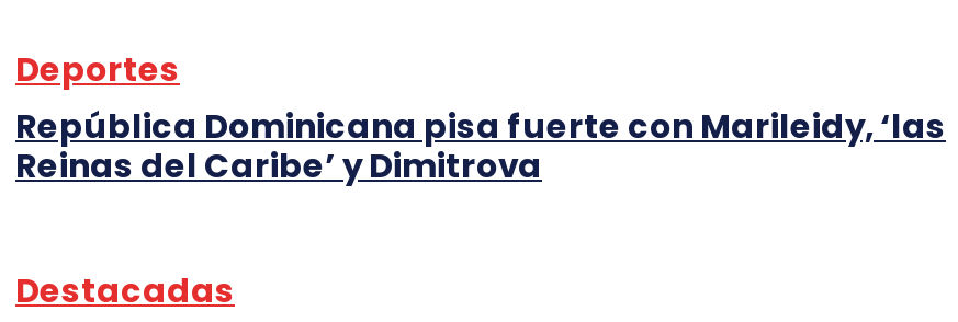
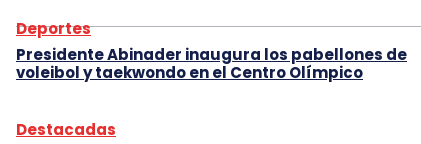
- República Dominicana pisa fuerte con Marileidy, ‘las
- Reinas del Caribe’ y Dimitrova
+ Presidente Abinader inaugura los pabellones de
+ voleibol y taekwondo en el Centro Olímpico
